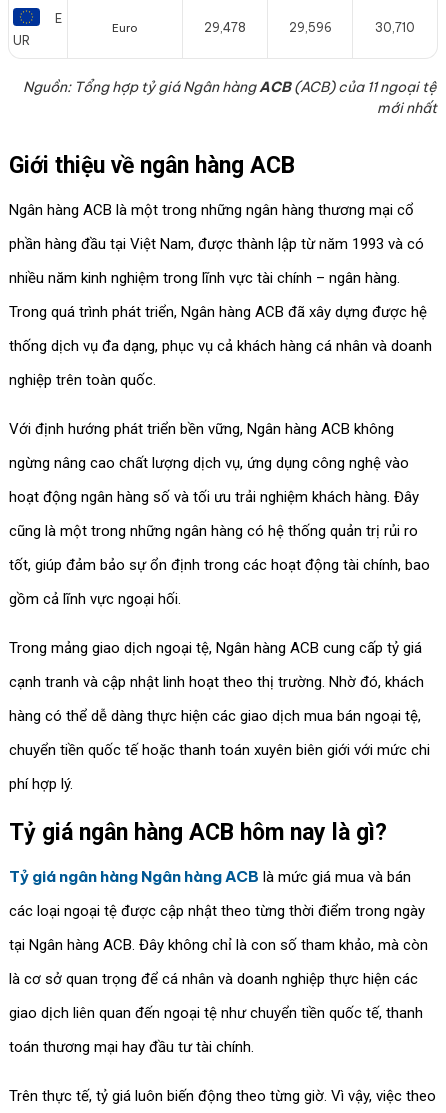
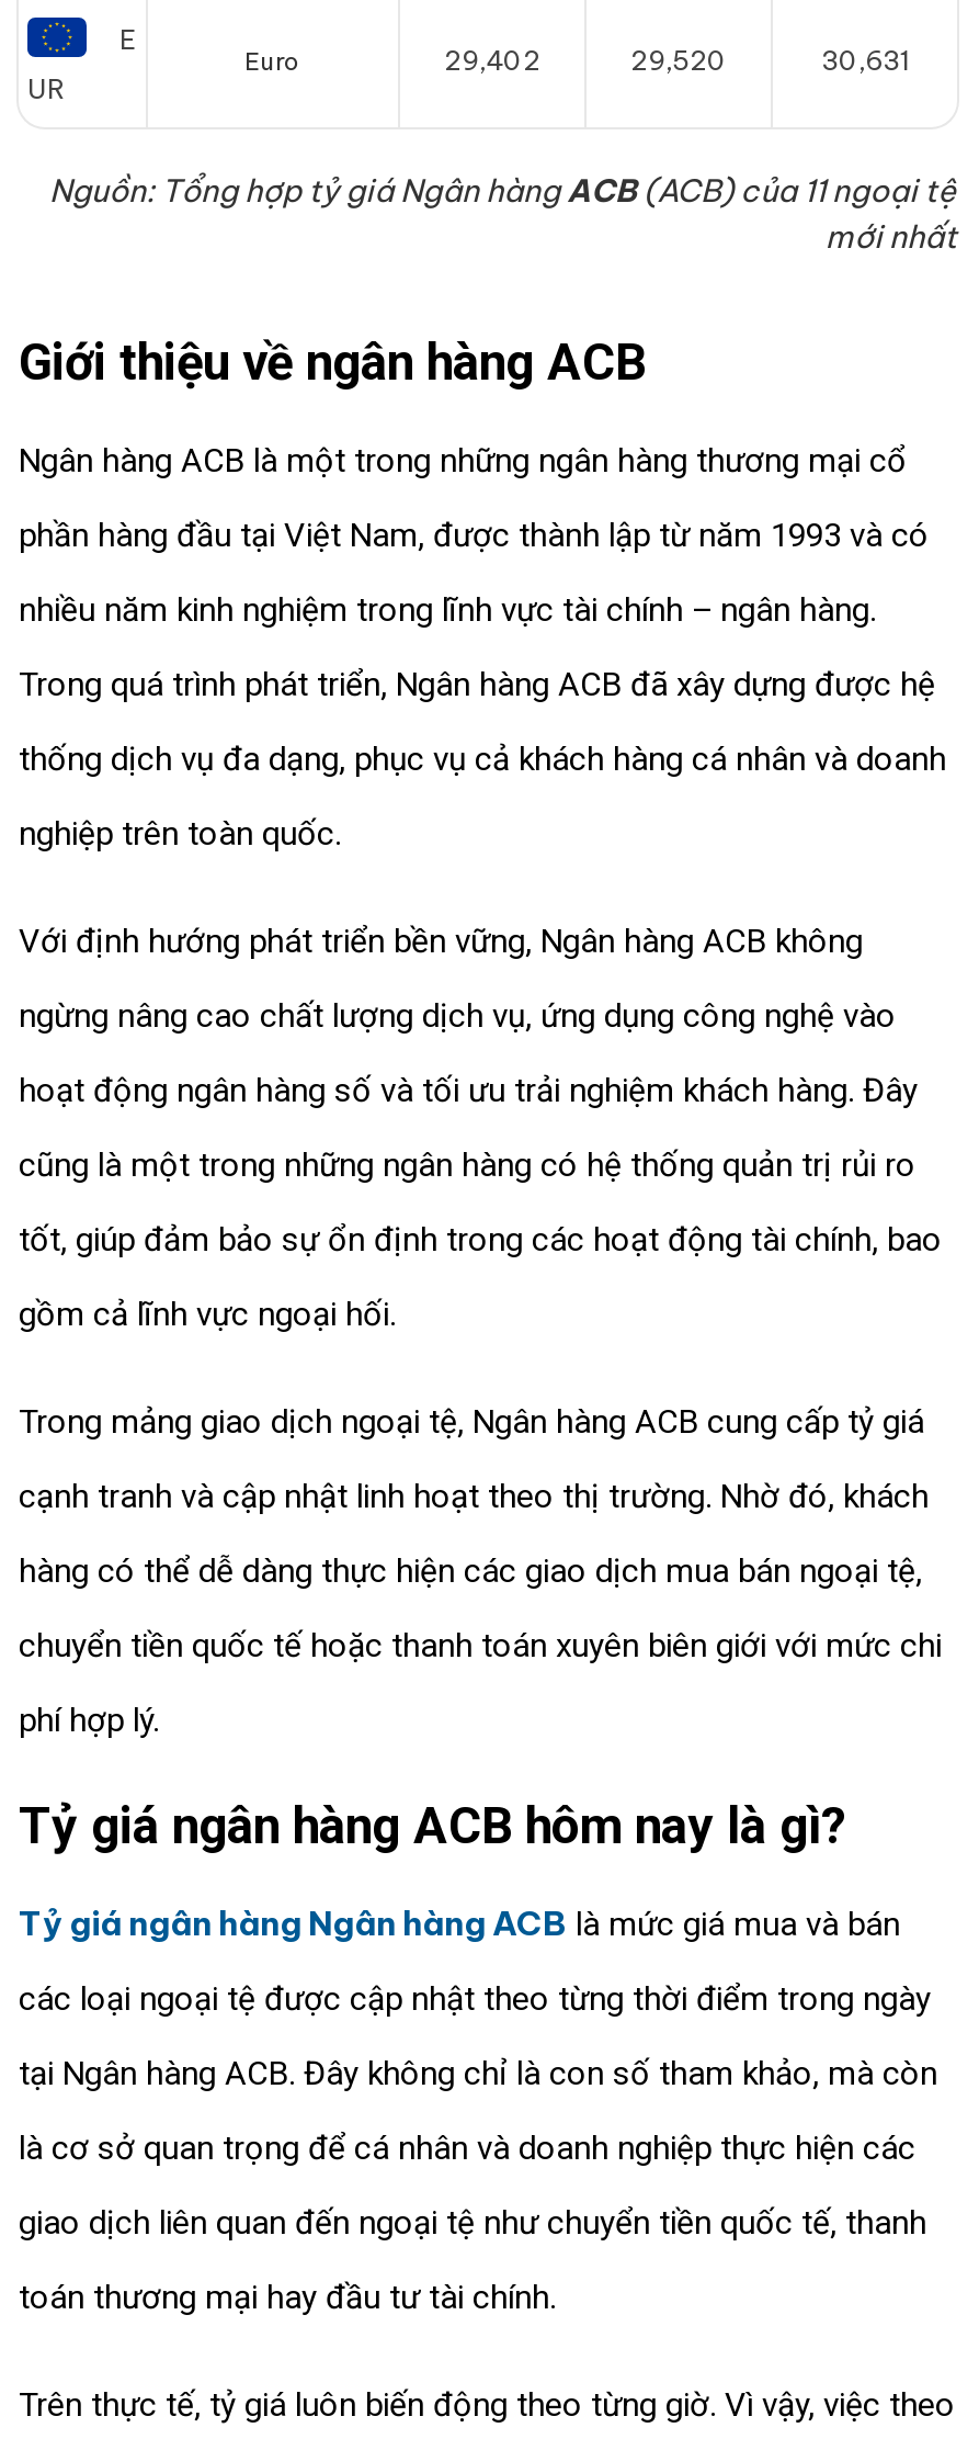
- 29,478
+ 29,402

- 29,596
+ 29,520

- 30,710
+ 30,631
